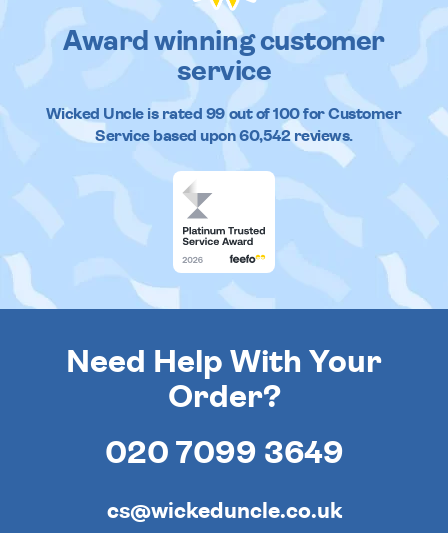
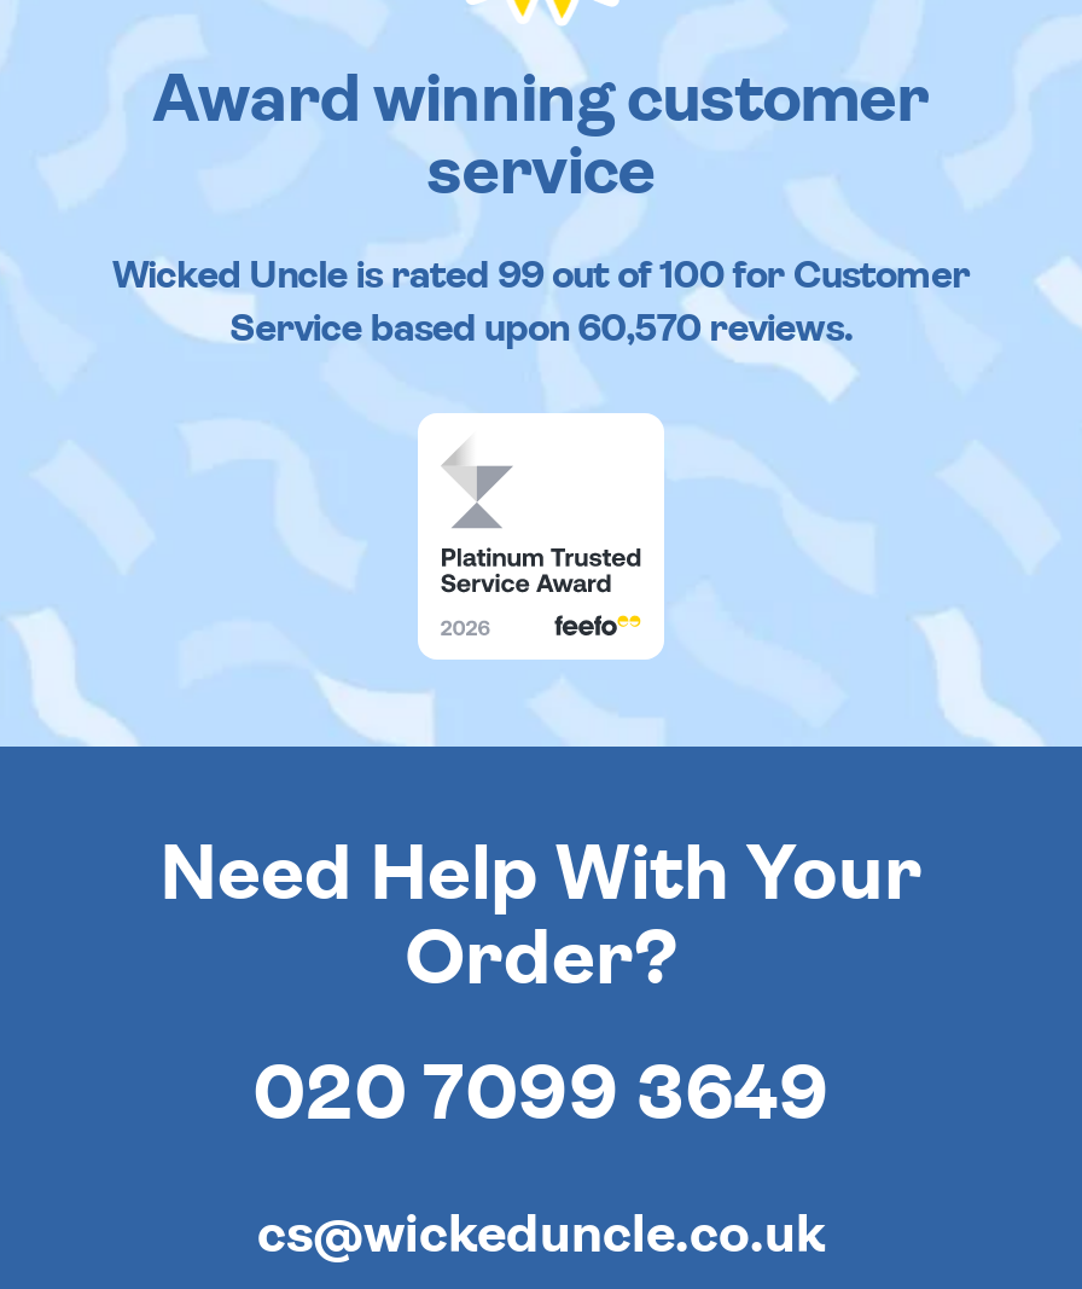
- Service based upon 60,542 reviews.
+ Service based upon 60,570 reviews.
